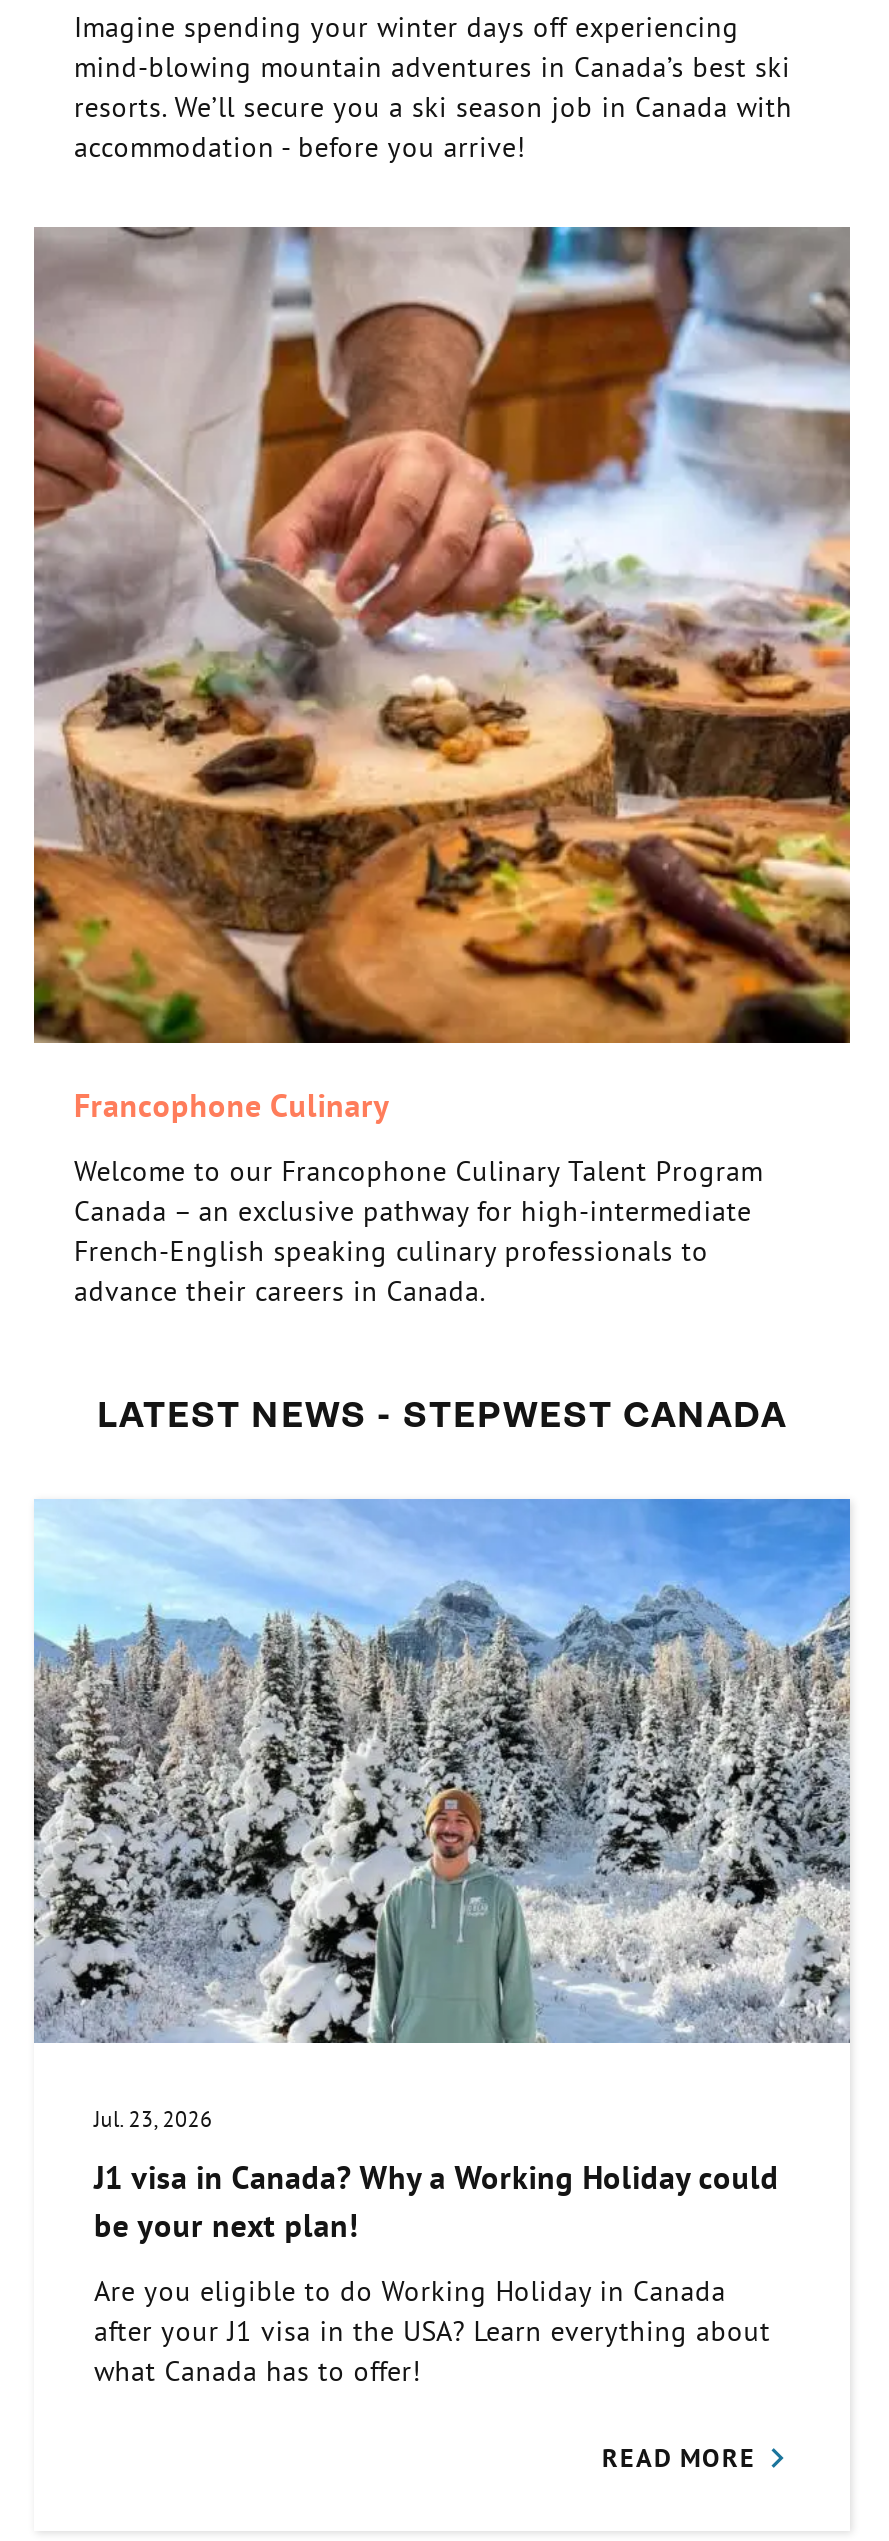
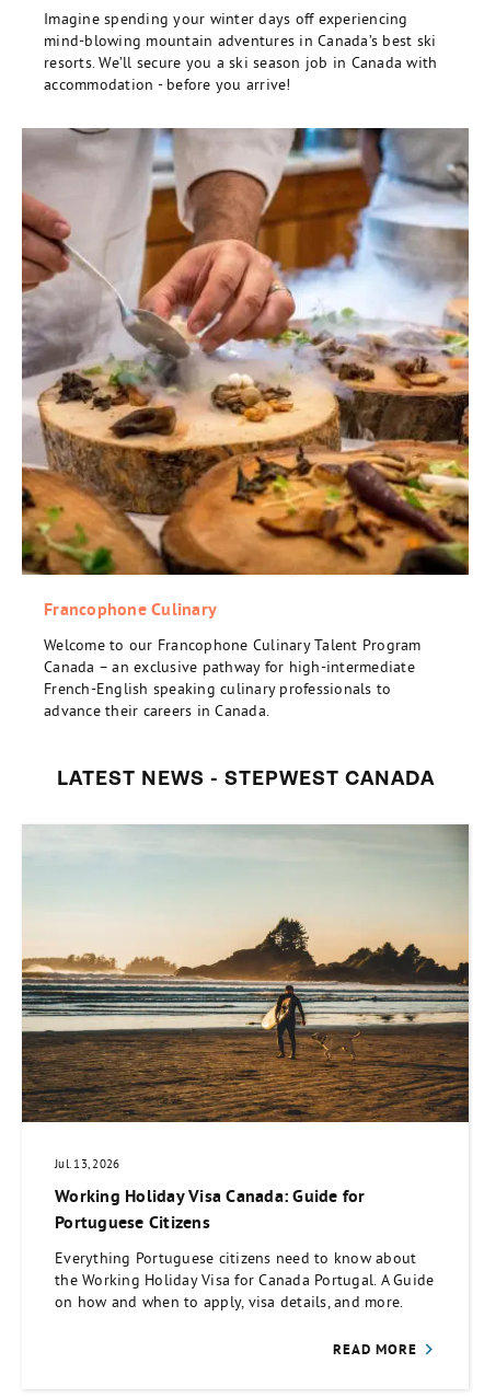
- [image]
- Jul. 23, 2026
+ [image]
+ Jul. 13, 2026

- J1 visa in Canada? Why a Working Holiday could
- be your next plan!
+ Working Holiday Visa Canada: Guide for
+ Portuguese Citizens

- Are you eligible to do Working Holiday in Canada
- after your J1 visa in the USA? Learn everything about
- what Canada has to offer!
+ Everything Portuguese citizens need to know about
+ the Working Holiday Visa for Canada Portugal. A Guide
+ on how and when to apply, visa details, and more.
